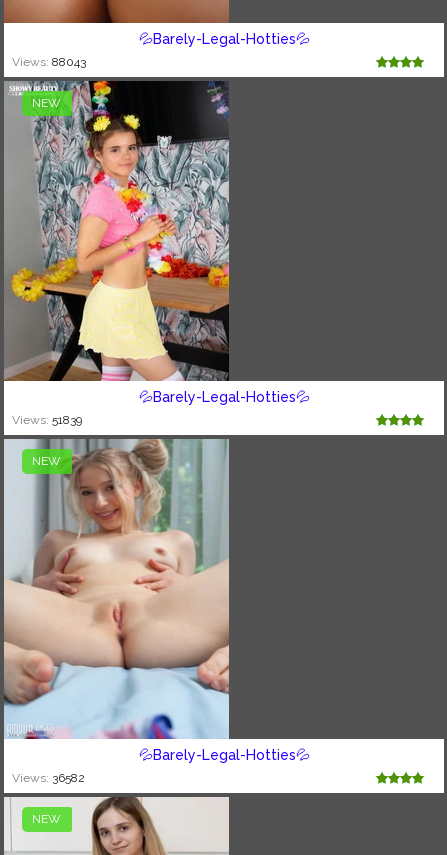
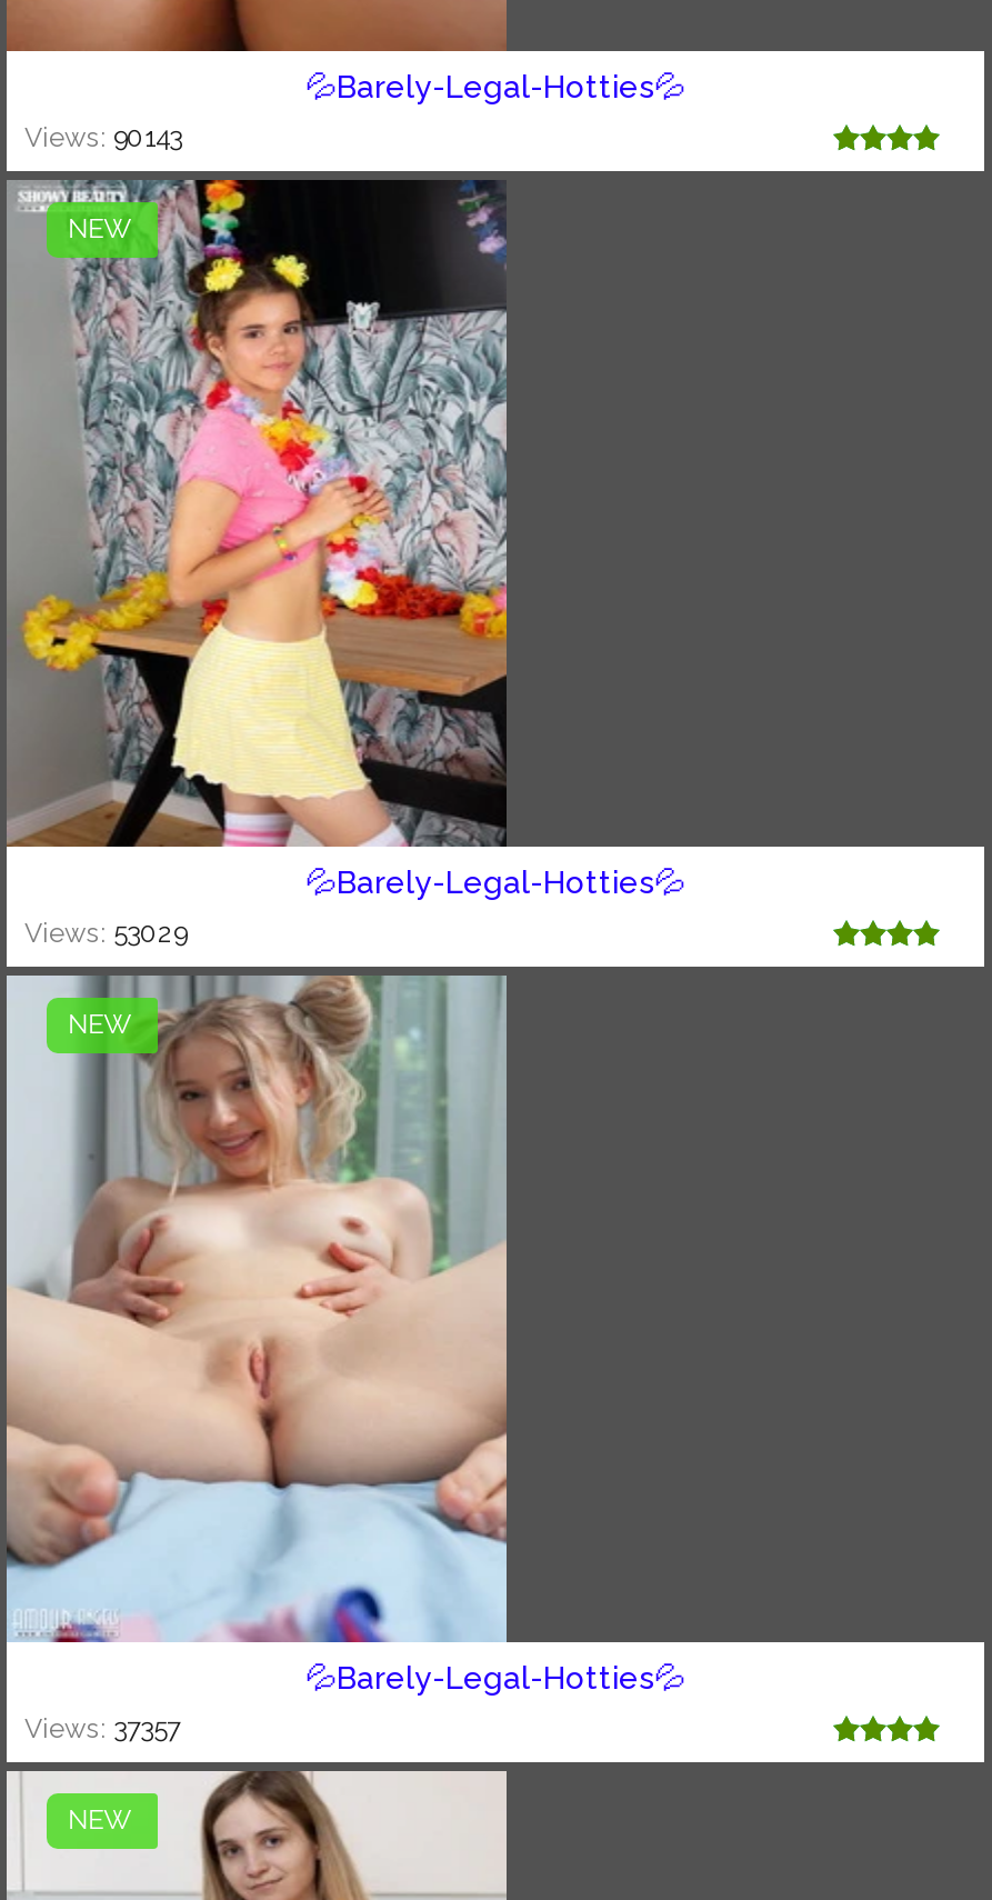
- Views: 88043
+ Views: 90143

- Views: 51839
+ Views: 53029

- Views: 36582
+ Views: 37357
